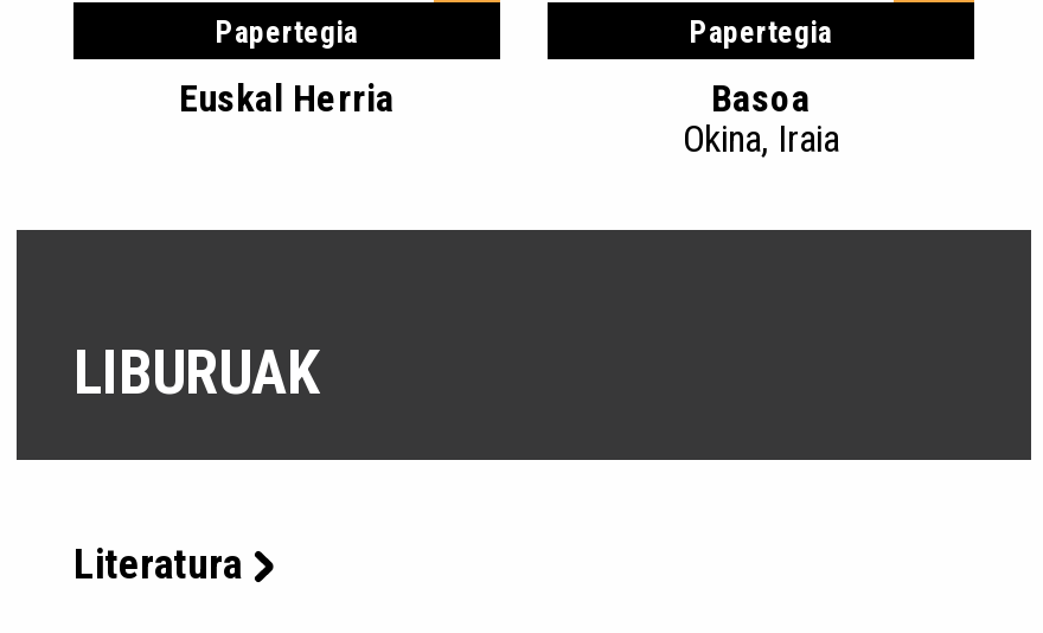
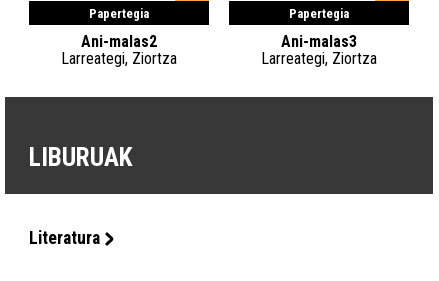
- Euskal Herria
+ Ani-malas2
+ Larreategi, Ziortza

- Basoa
- Okina, Iraia
+ Ani-malas3
+ Larreategi, Ziortza
